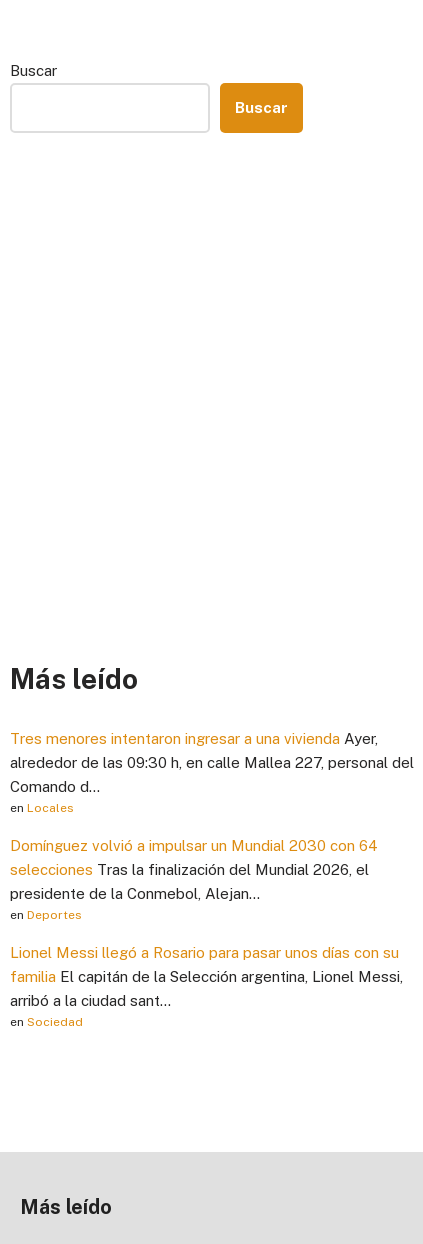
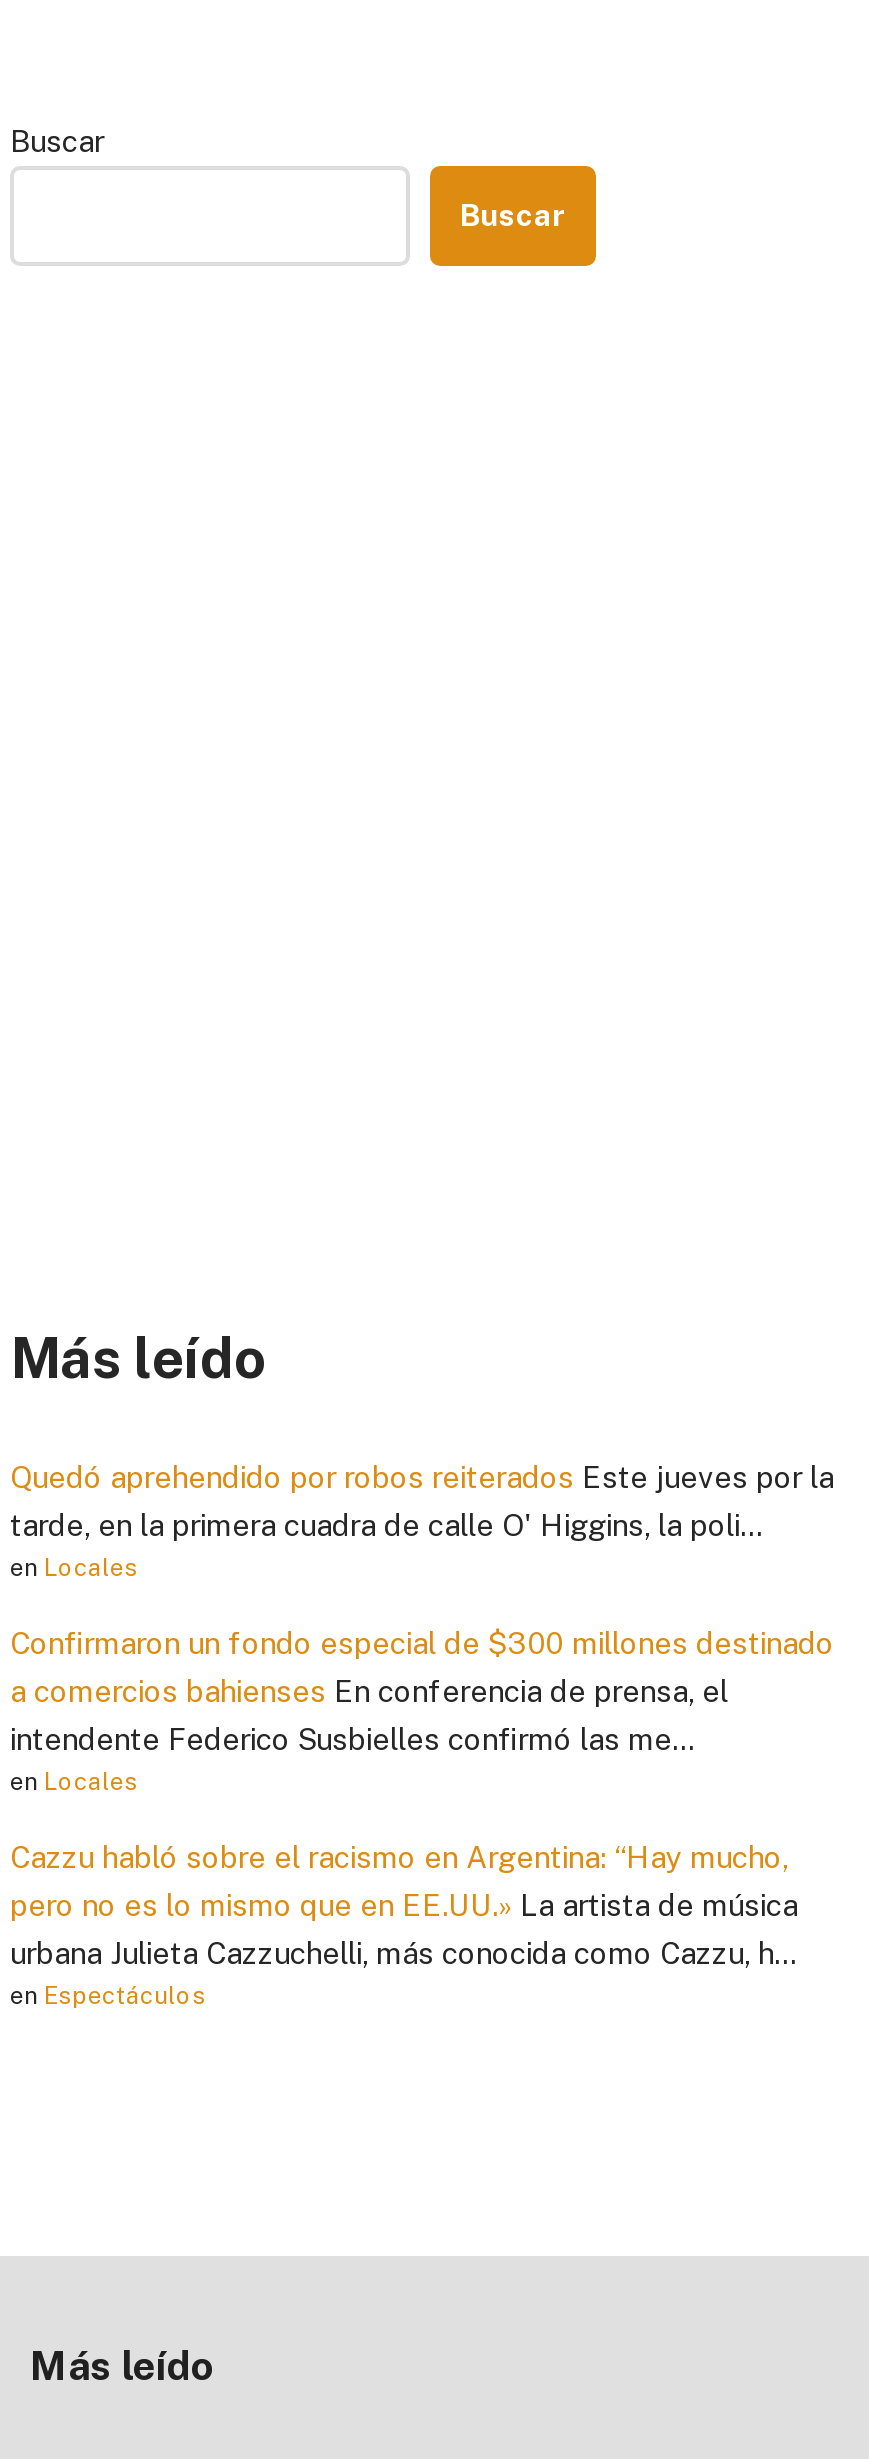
- Tres menores intentaron ingresar a una vivienda Ayer,
- alrededor de las 09:30 h, en calle Mallea 227, personal del
- Comando d...
+ Quedó aprehendido por robos reiterados Este jueves por la
+ tarde, en la primera cuadra de calle O' Higgins, la poli...

- Domínguez volvió a impulsar un Mundial 2030 con 64
- selecciones Tras la finalización del Mundial 2026, el
- presidente de la Conmebol, Alejan...
- en Deportes
+ Confirmaron un fondo especial de $300 millones destinado
+ a comercios bahienses En conferencia de prensa, el
+ intendente Federico Susbielles confirmó las me...
+ en Locales

- Lionel Messi llegó a Rosario para pasar unos días con su
- familia El capitán de la Selección argentina, Lionel Messi,
- arribó a la ciudad sant...
- en Sociedad
+ Cazzu habló sobre el racismo en Argentina: “Hay mucho,
+ pero no es lo mismo que en EE.UU.» La artista de música
+ urbana Julieta Cazzuchelli, más conocida como Cazzu, h...
+ en Espectáculos
